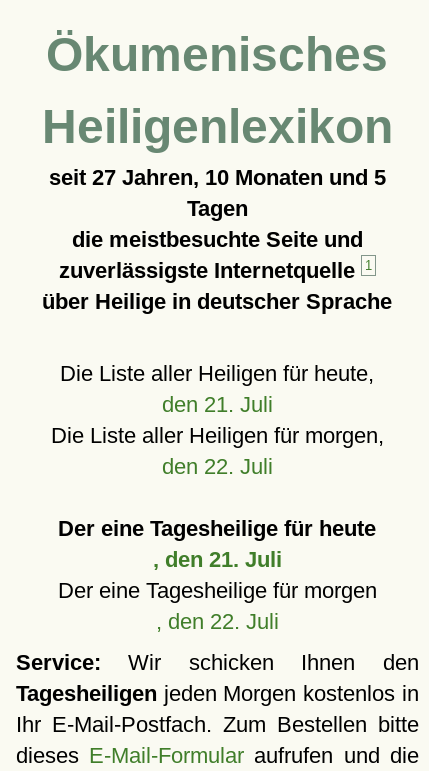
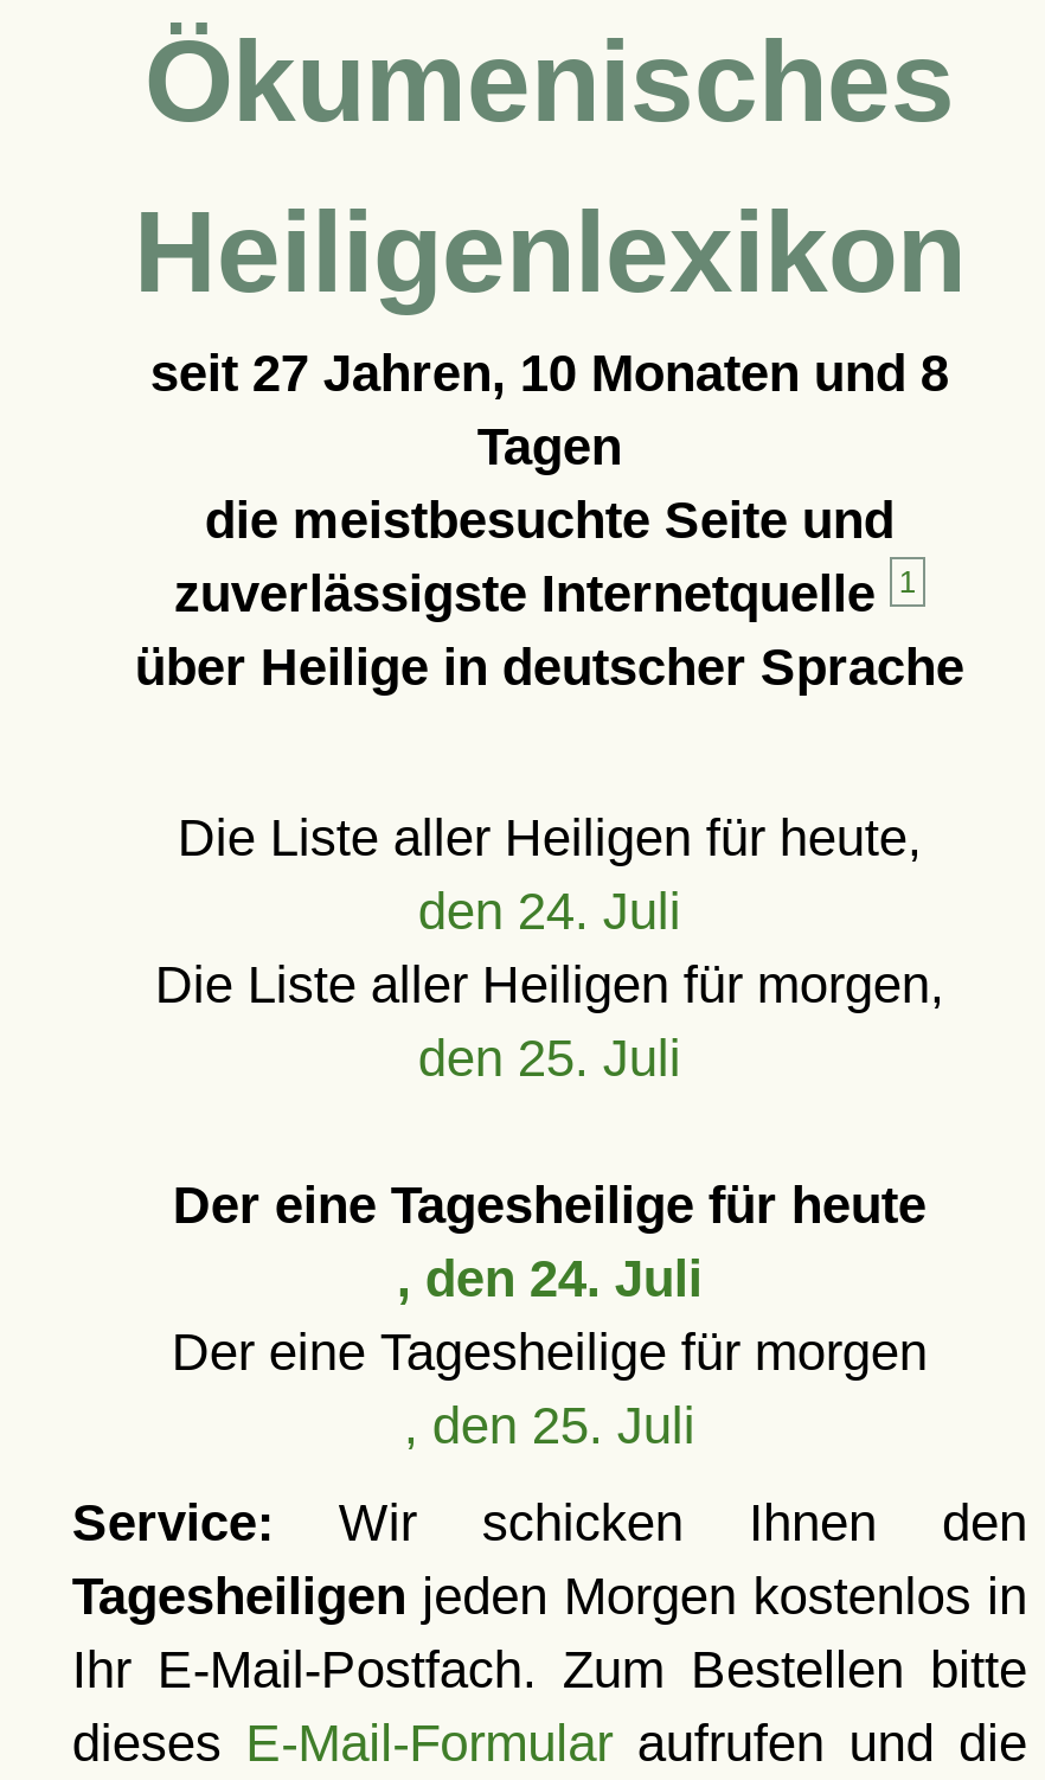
- seit 27 Jahren, 10 Monaten und 5
+ seit 27 Jahren, 10 Monaten und 8

- den 21. Juli
+ den 24. Juli

- den 22. Juli
+ den 25. Juli

- , den 21. Juli
+ , den 24. Juli

- , den 22. Juli
+ , den 25. Juli
